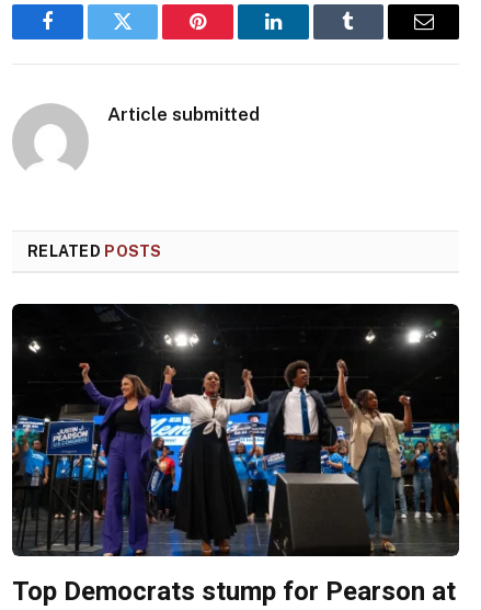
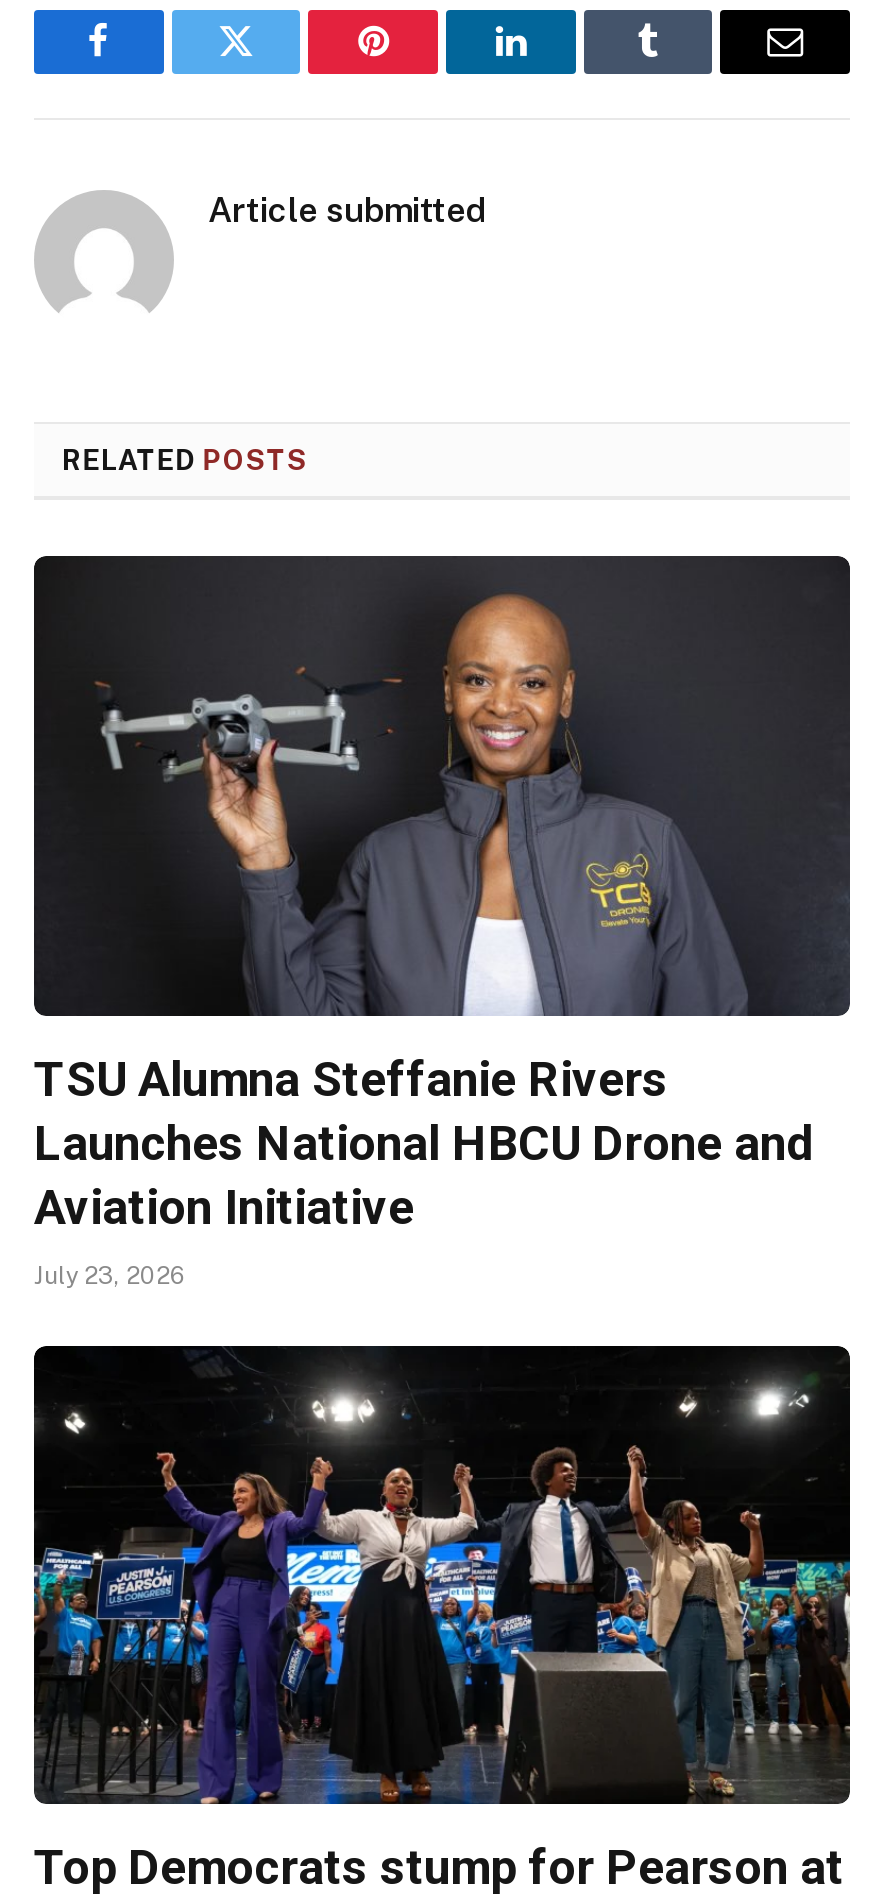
+ [image]
+ TSU Alumna Steffanie Rivers
+ Launches National HBCU Drone and
+ Aviation Initiative
+ July 23, 2026
